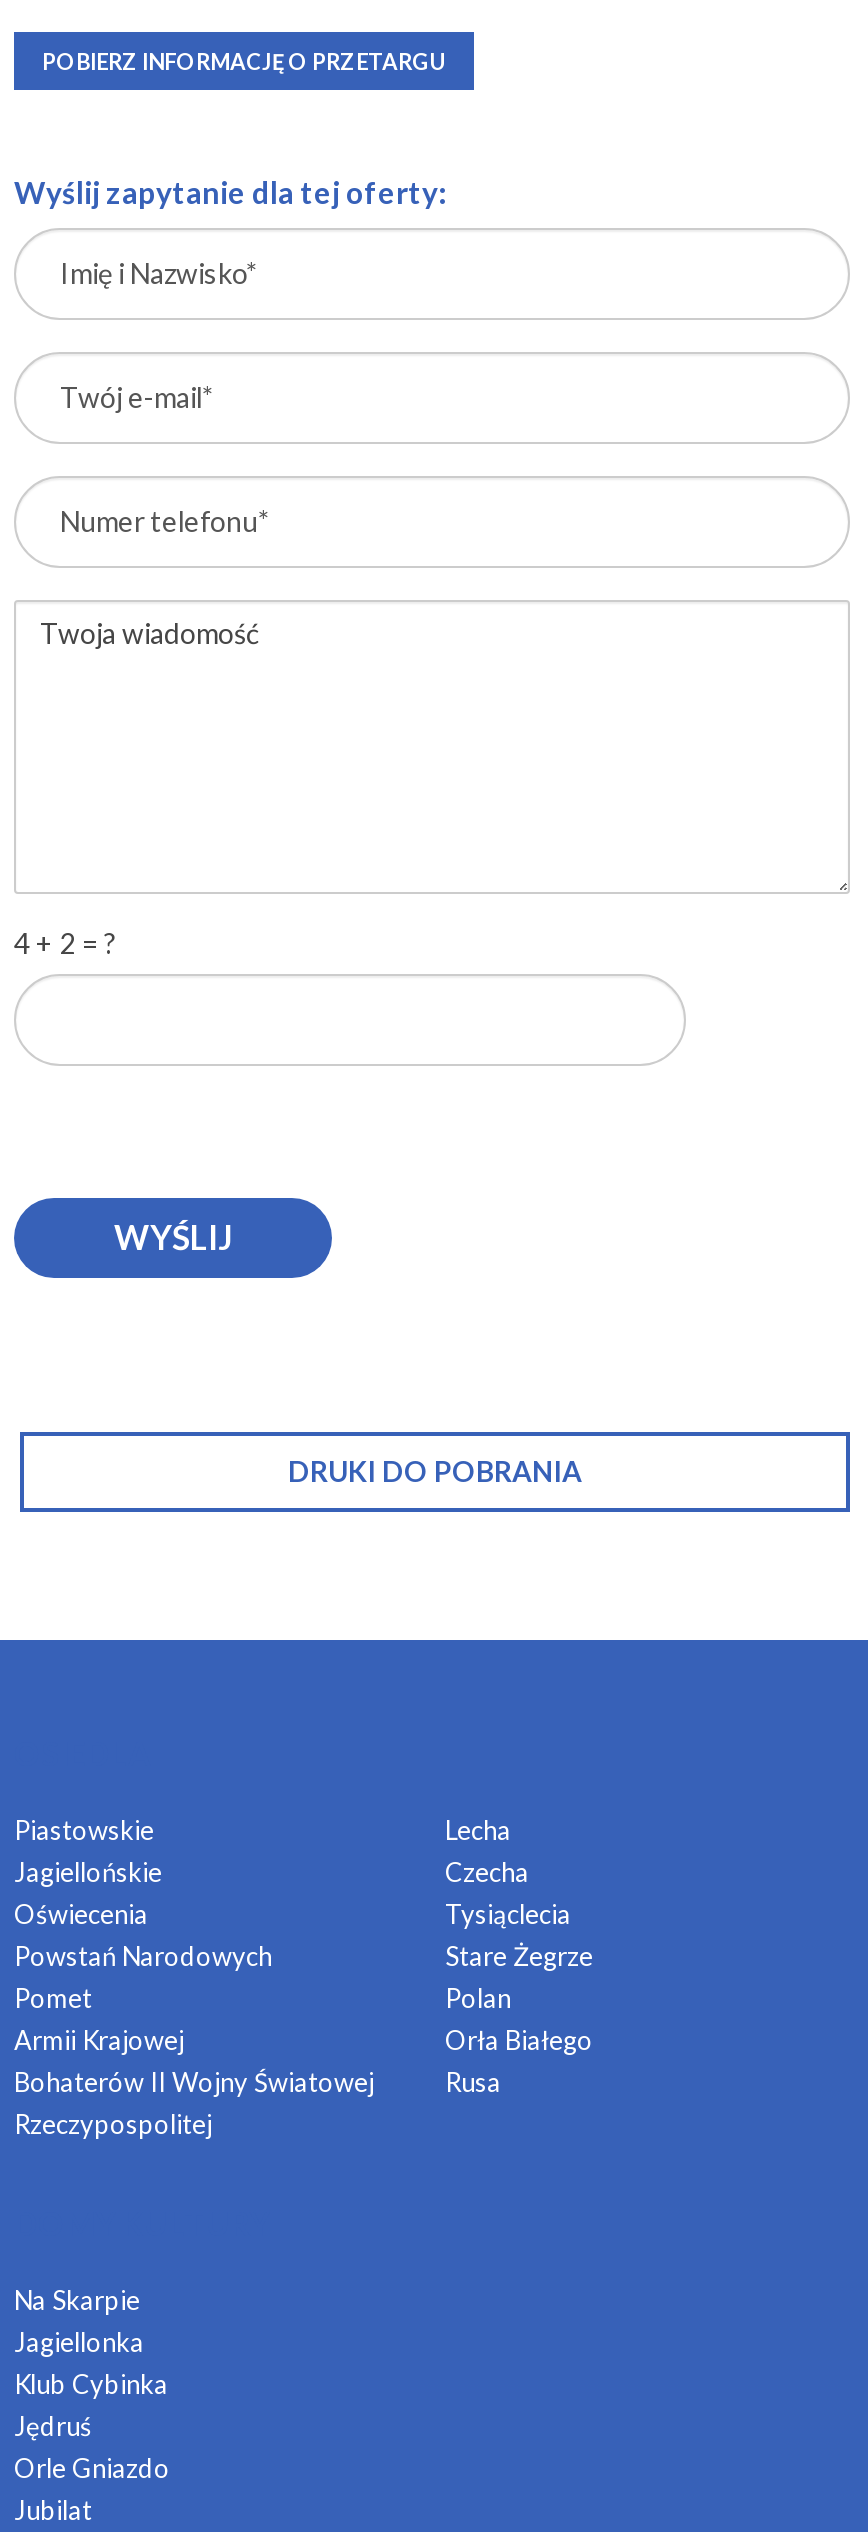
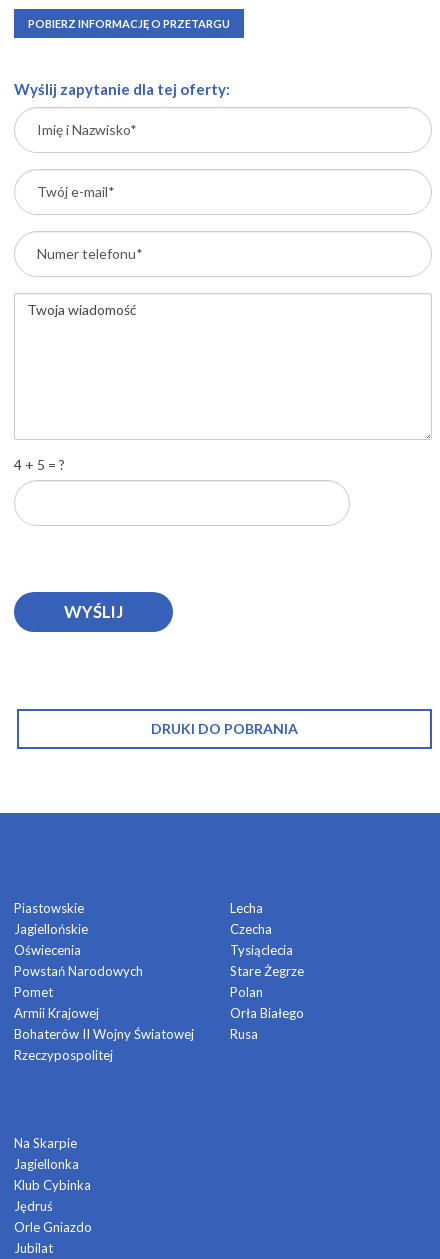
- 4 + 2 = ?
+ 4 + 5 = ?
